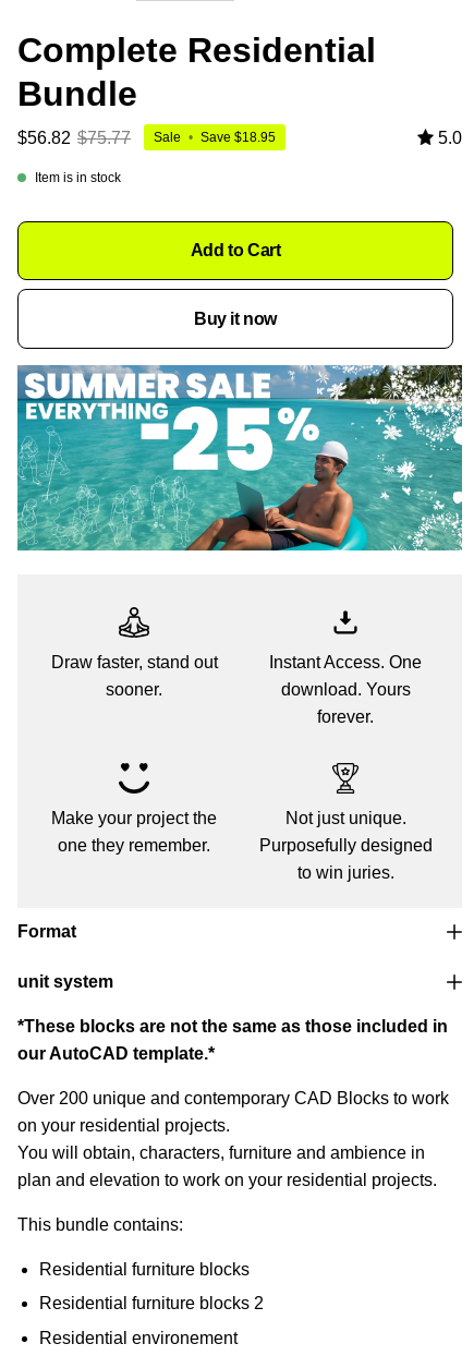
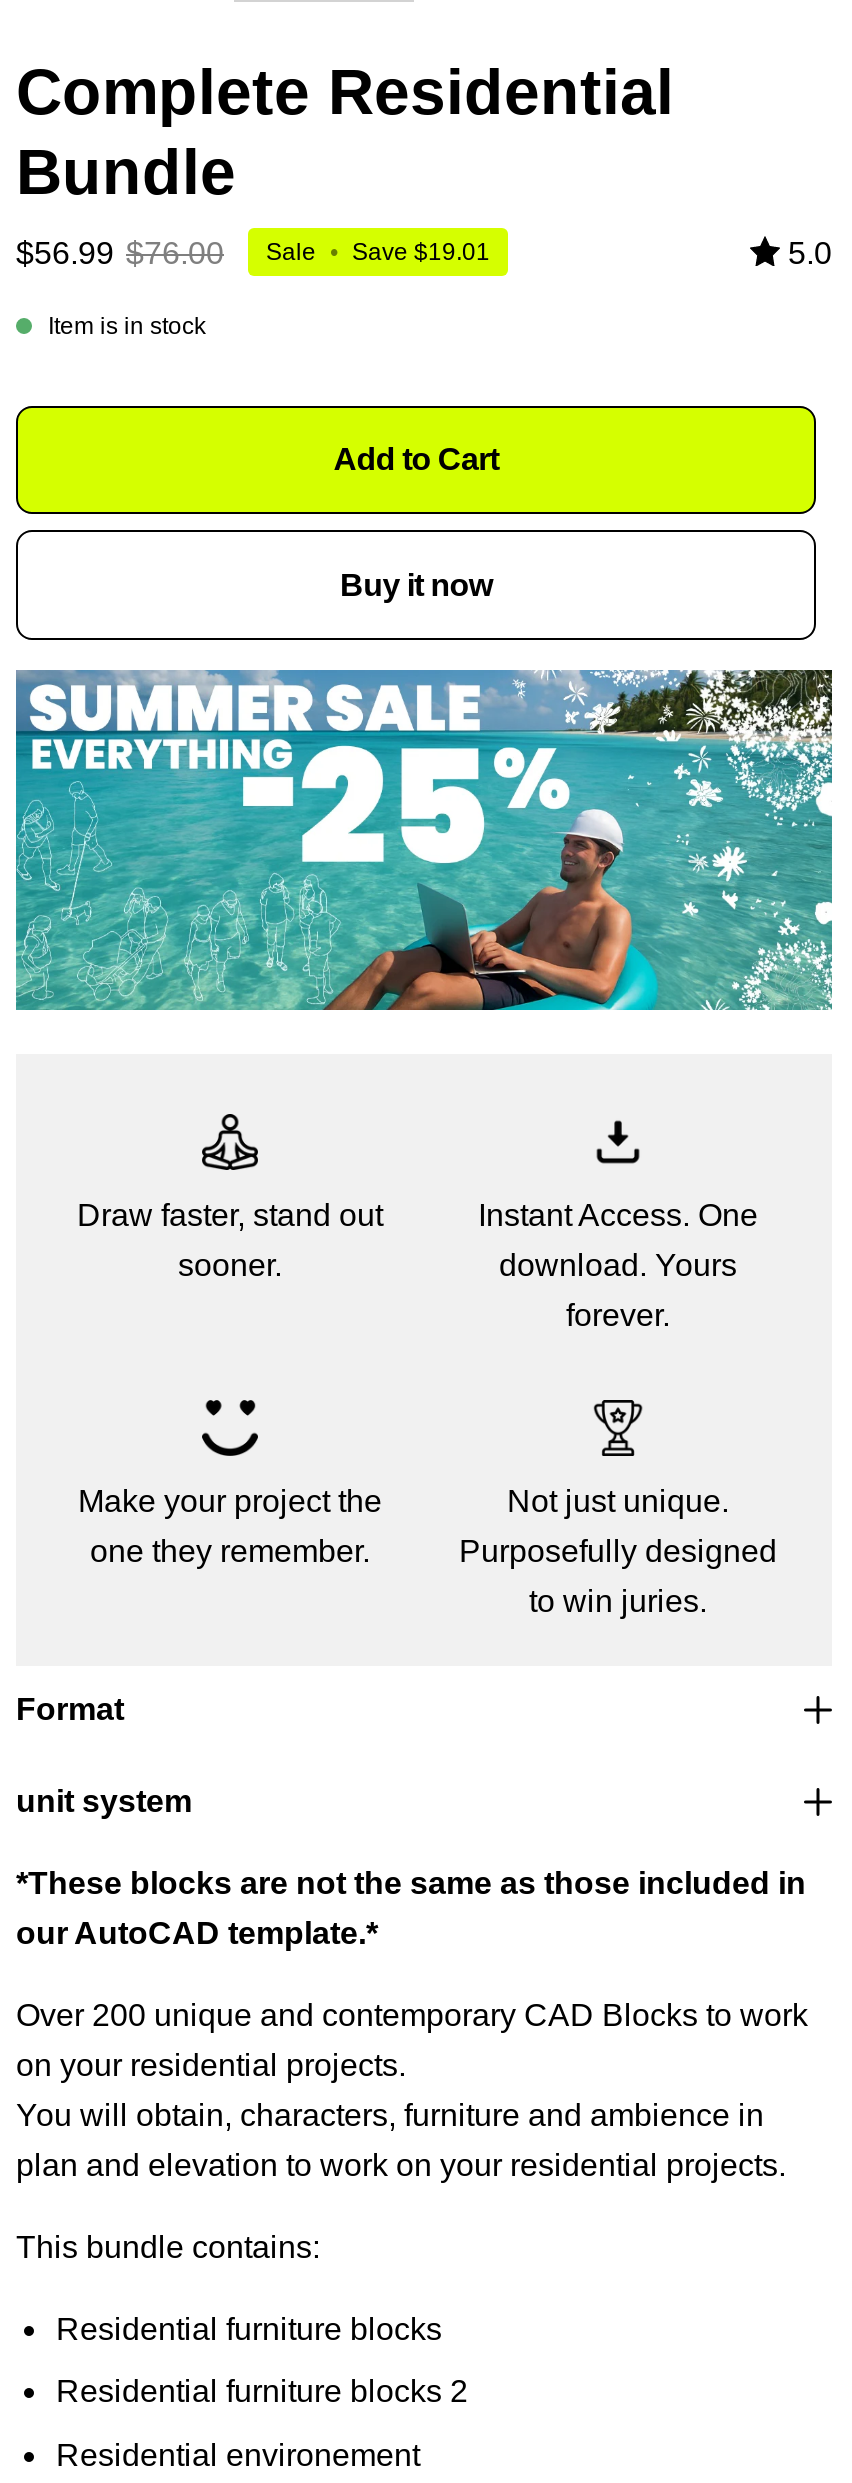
- $56.82 $75.77
+ $56.99 $76.00

- Sale • Save $18.95
+ Sale • Save $19.01
